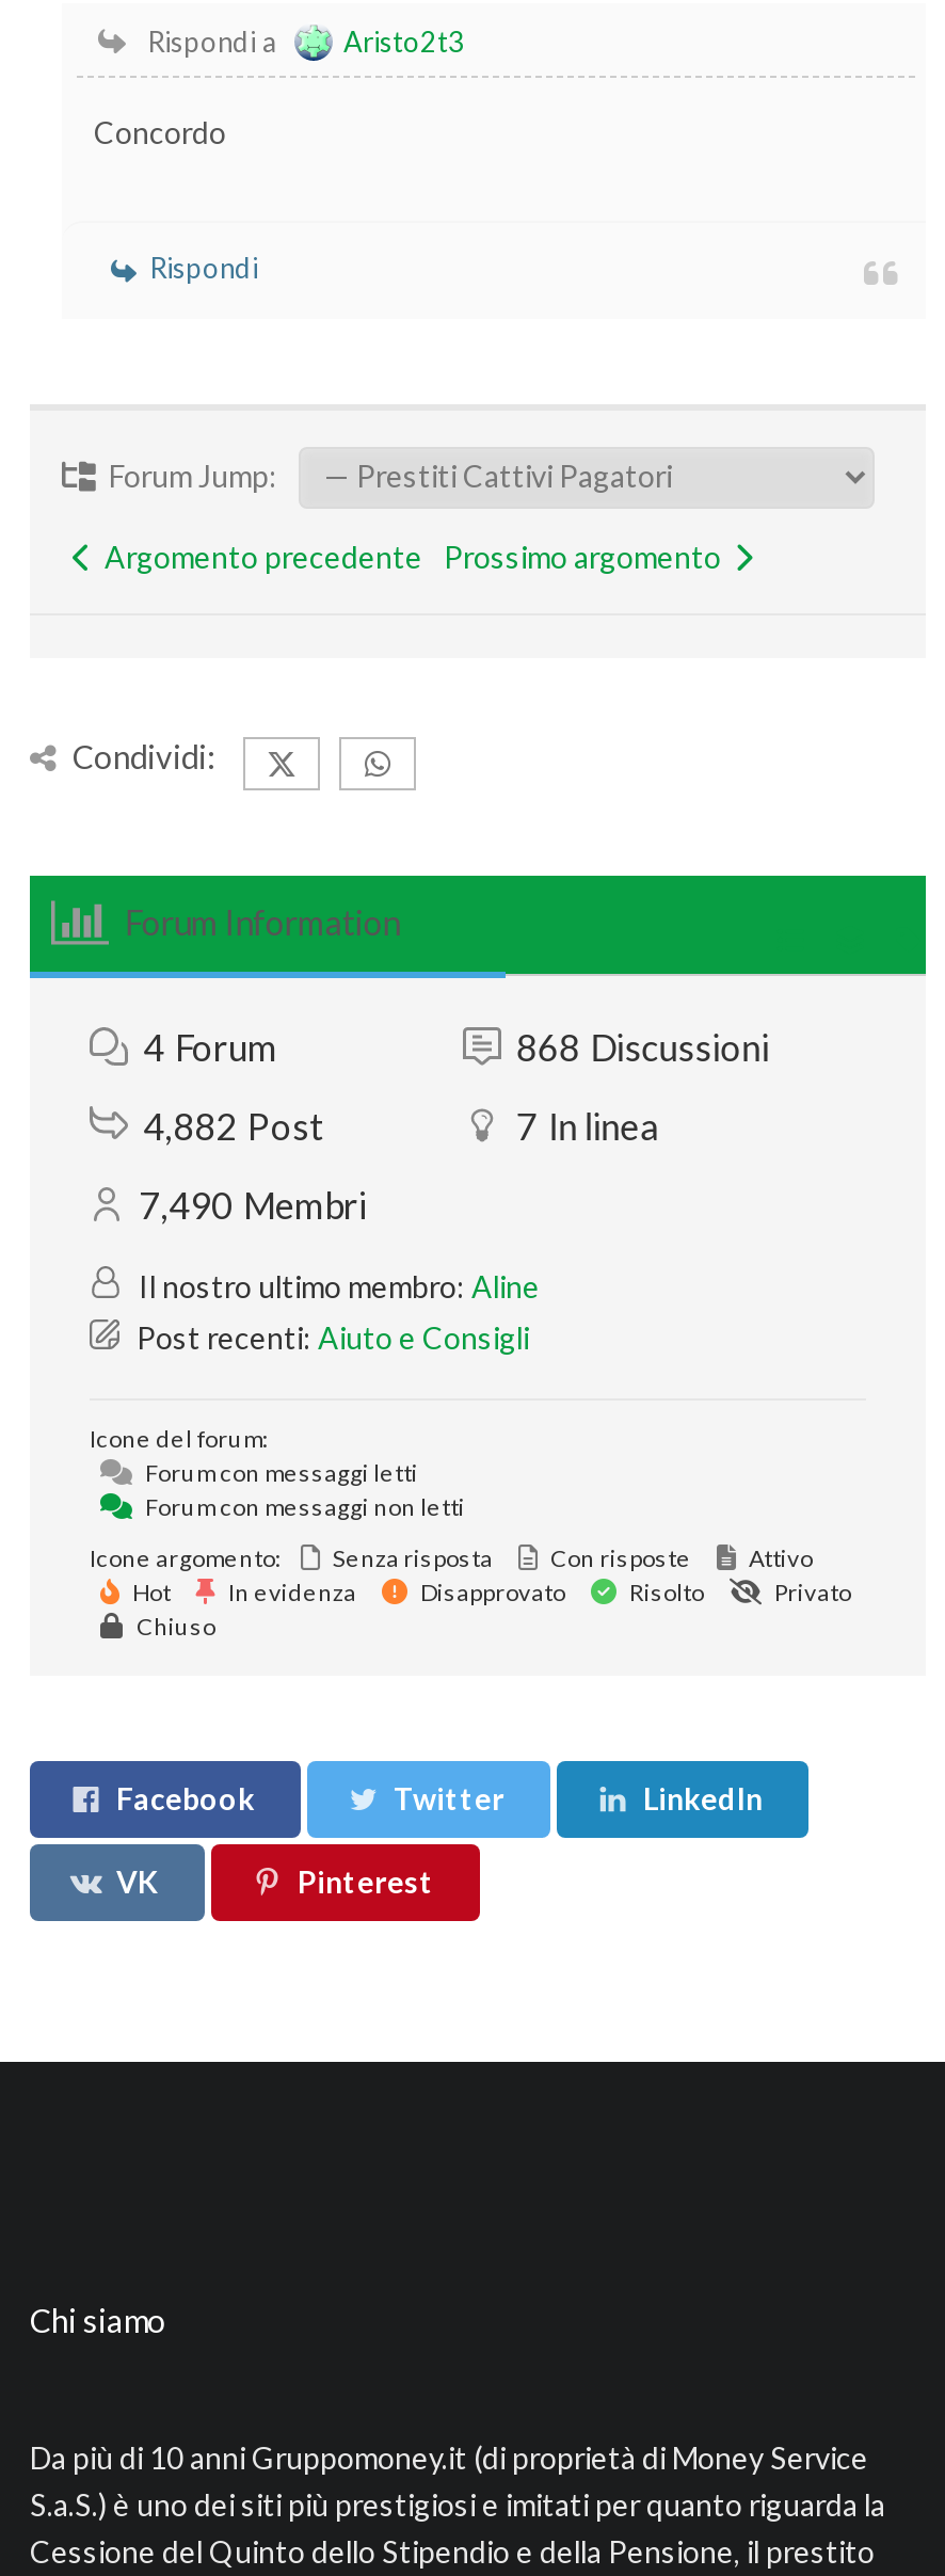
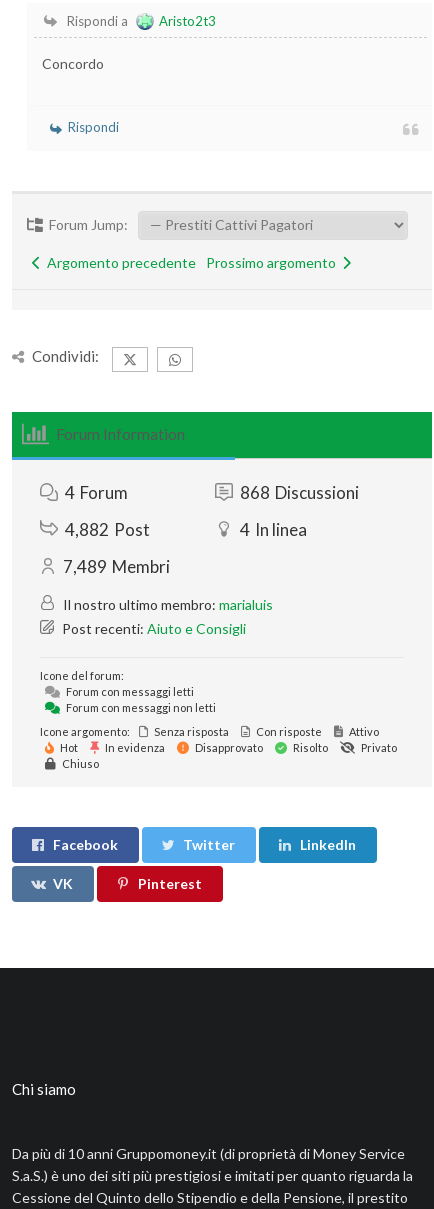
- 7 In linea
+ 4 In linea

- 7,490 Membri
+ 7,489 Membri

- Il nostro ultimo membro: Aline
+ Il nostro ultimo membro: marialuis
